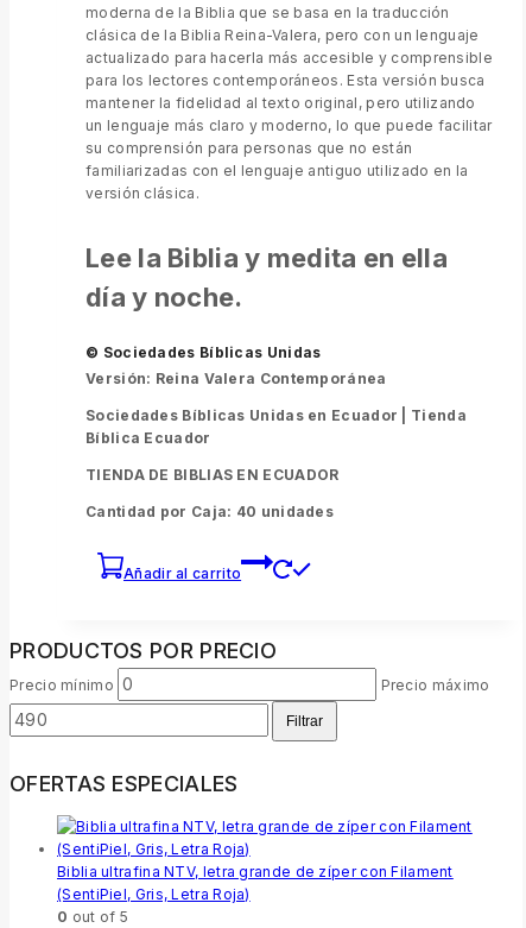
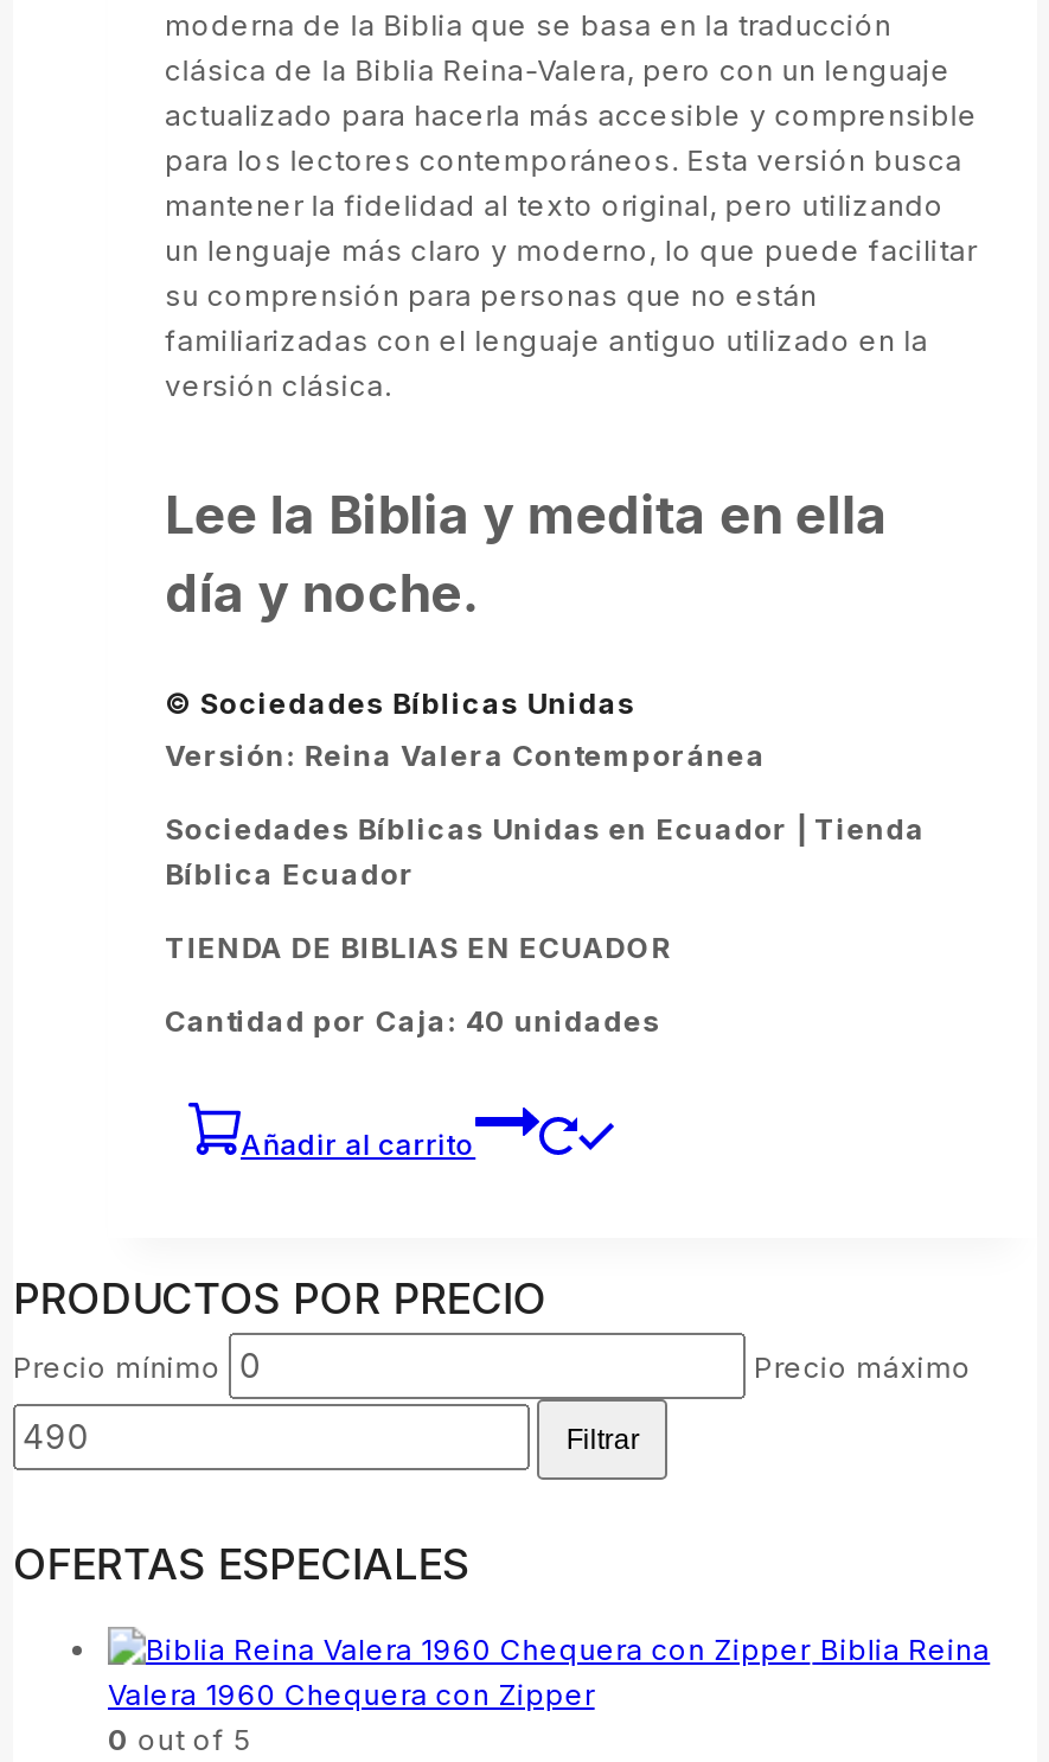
- Biblia ultrafina NTV, letra grande de zíper con Filament
- (SentiPiel, Gris, Letra Roja)
+ Biblia Reina
+ Valera 1960 Chequera con Zipper
